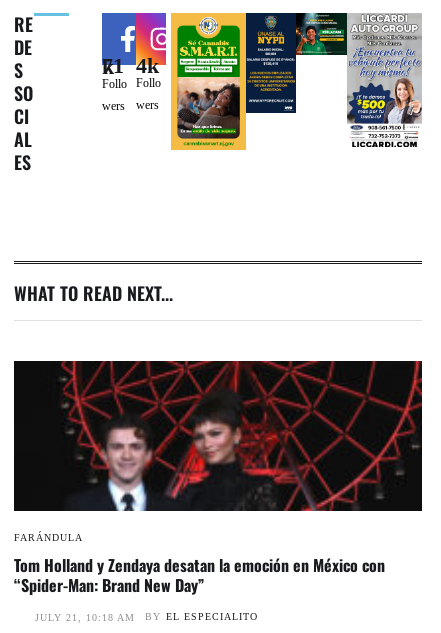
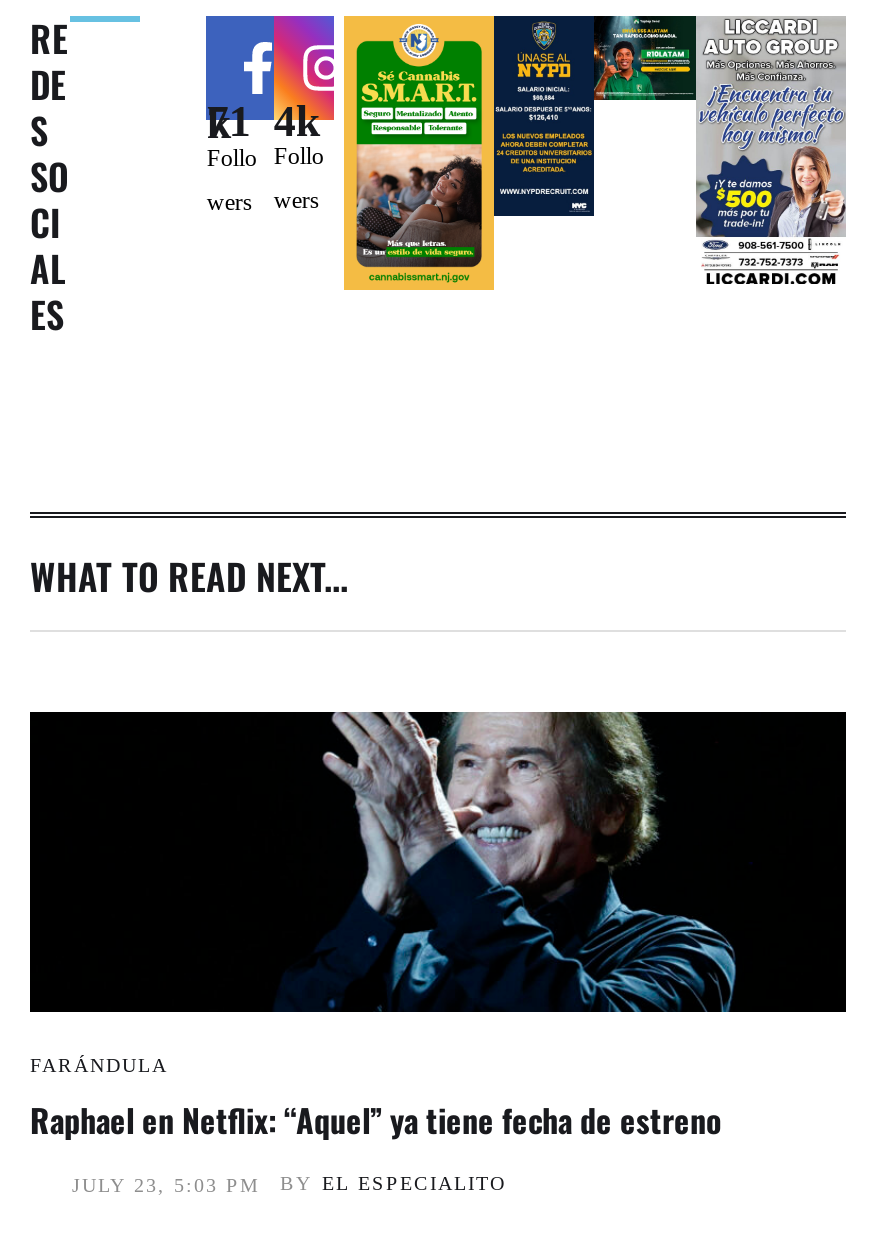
- [image]
+ [image]

- Tom Holland y Zendaya desatan la emoción en México con
- “Spider-Man: Brand New Day”
+ Raphael en Netflix: “Aquel” ya tiene fecha de estreno

- JULY 21, 10:18 AM BY EL ESPECIALITO
+ JULY 23, 5:03 PM BY EL ESPECIALITO
